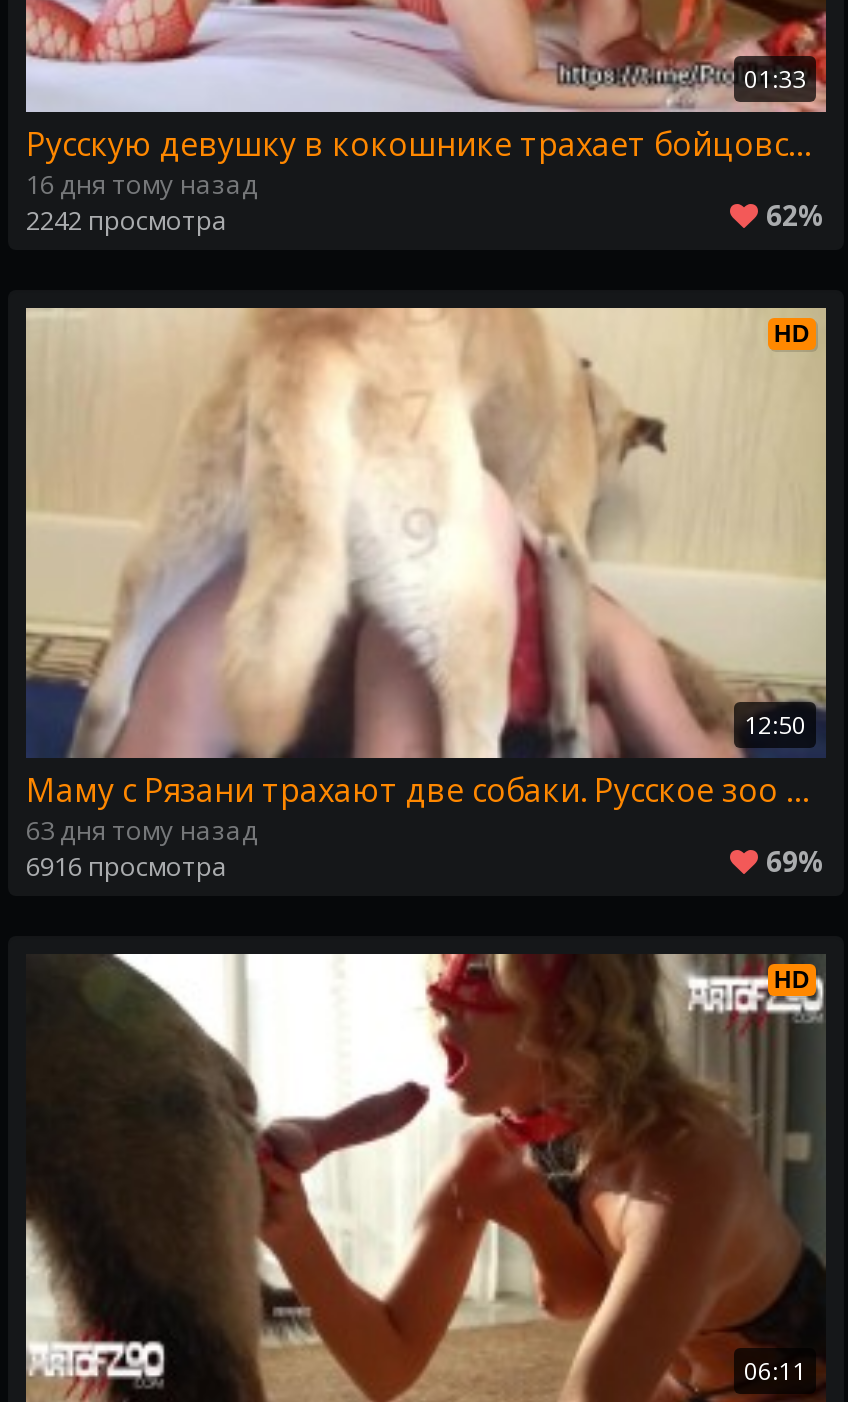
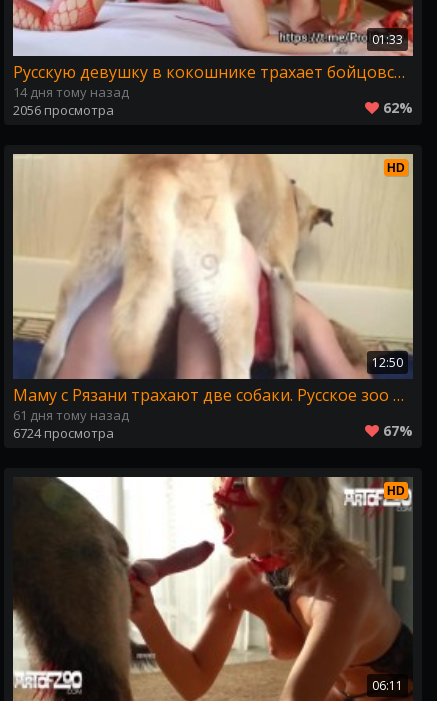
- 16 дня тому назад
+ 14 дня тому назад

- 2242 просмотра
+ 2056 просмотра

- 63 дня тому назад
+ 61 дня тому назад

- 6916 просмотра
+ 6724 просмотра

- 69%
+ 67%
